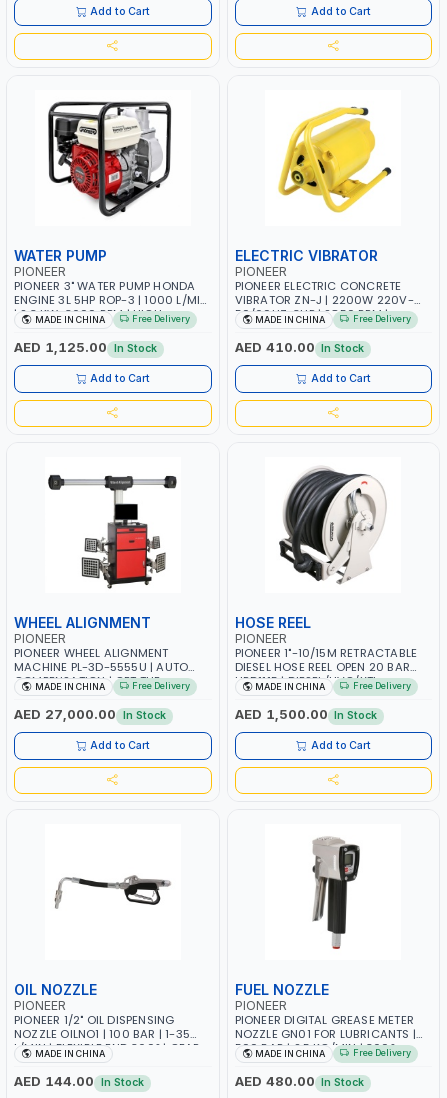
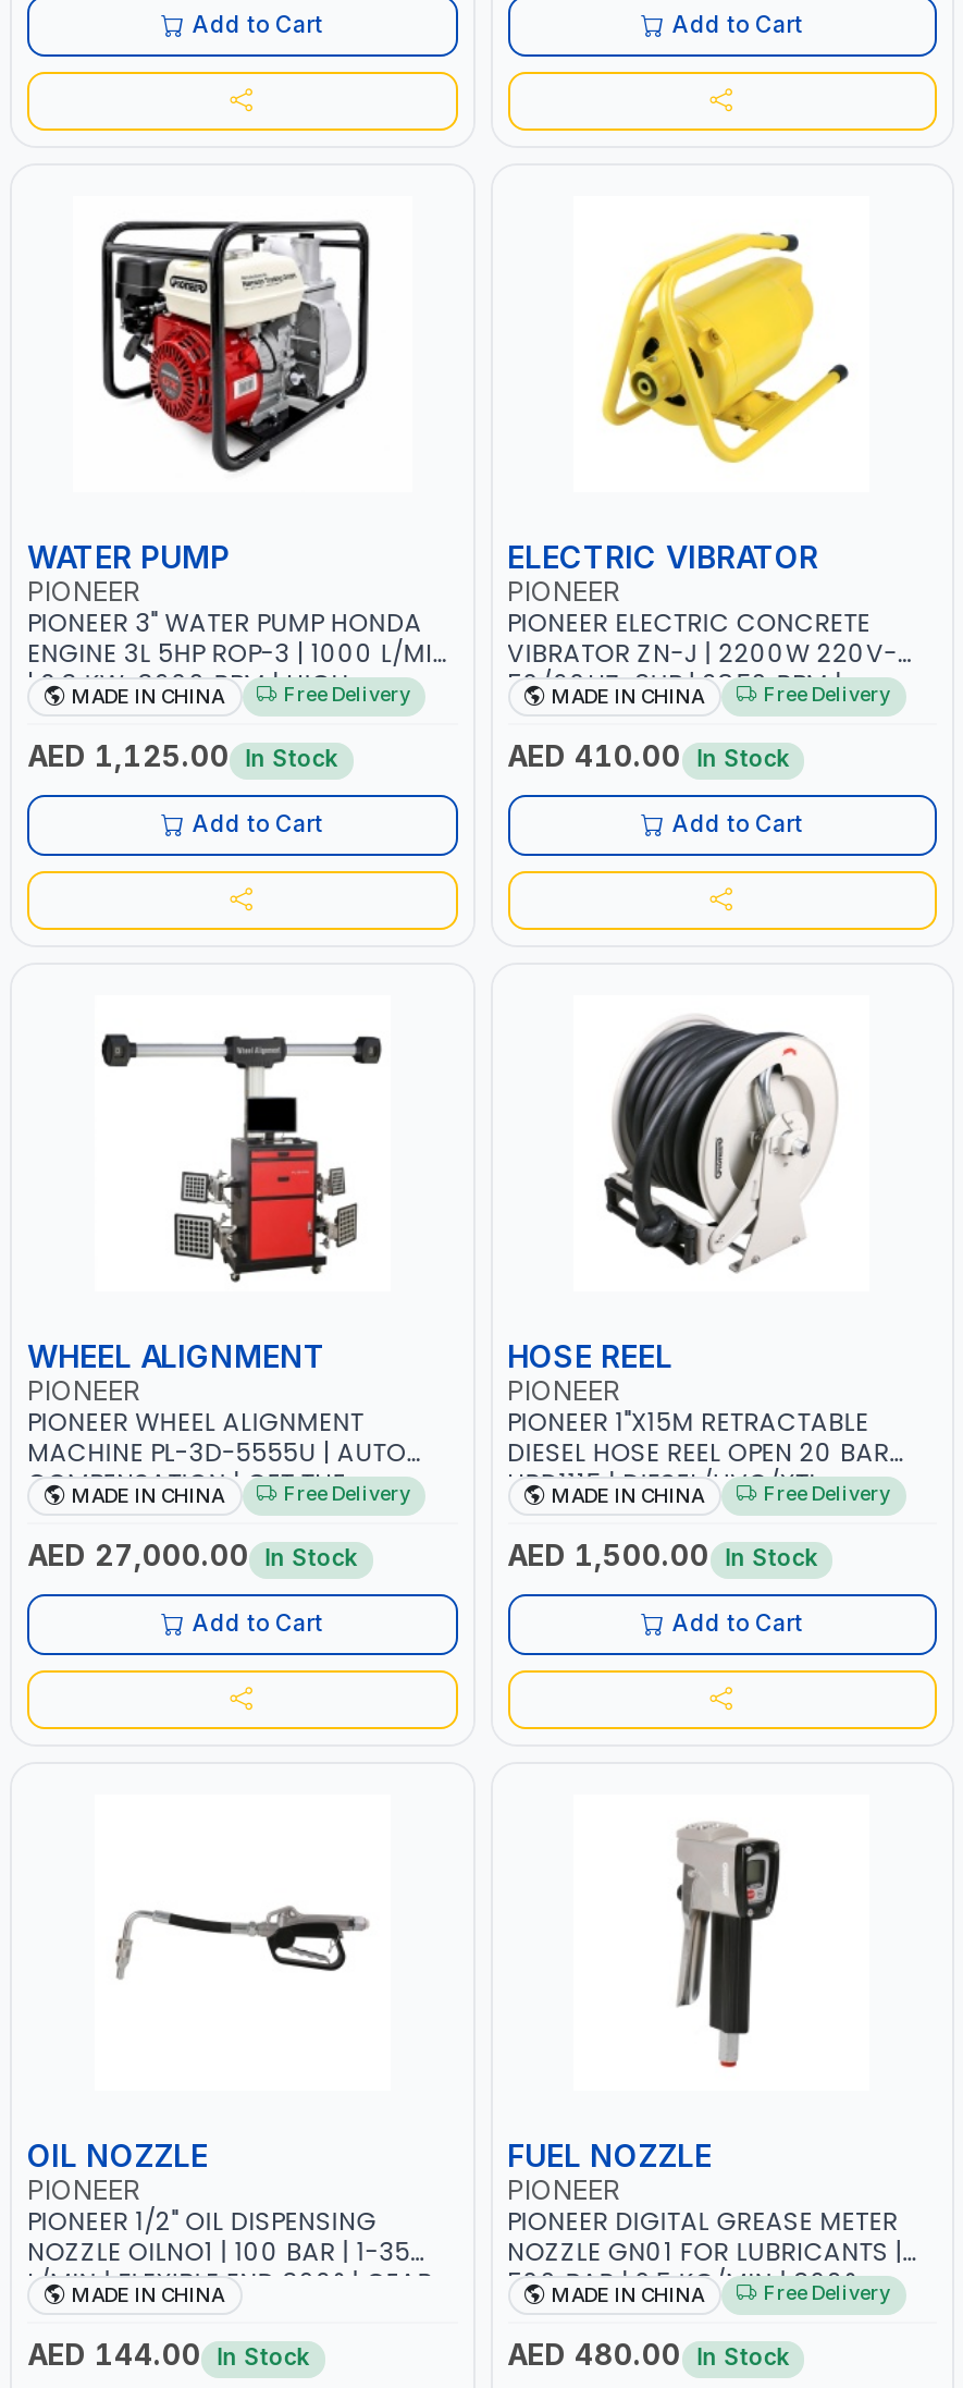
- PIONEER 1"-10/15M RETRACTABLE
+ PIONEER 1"X15M RETRACTABLE
